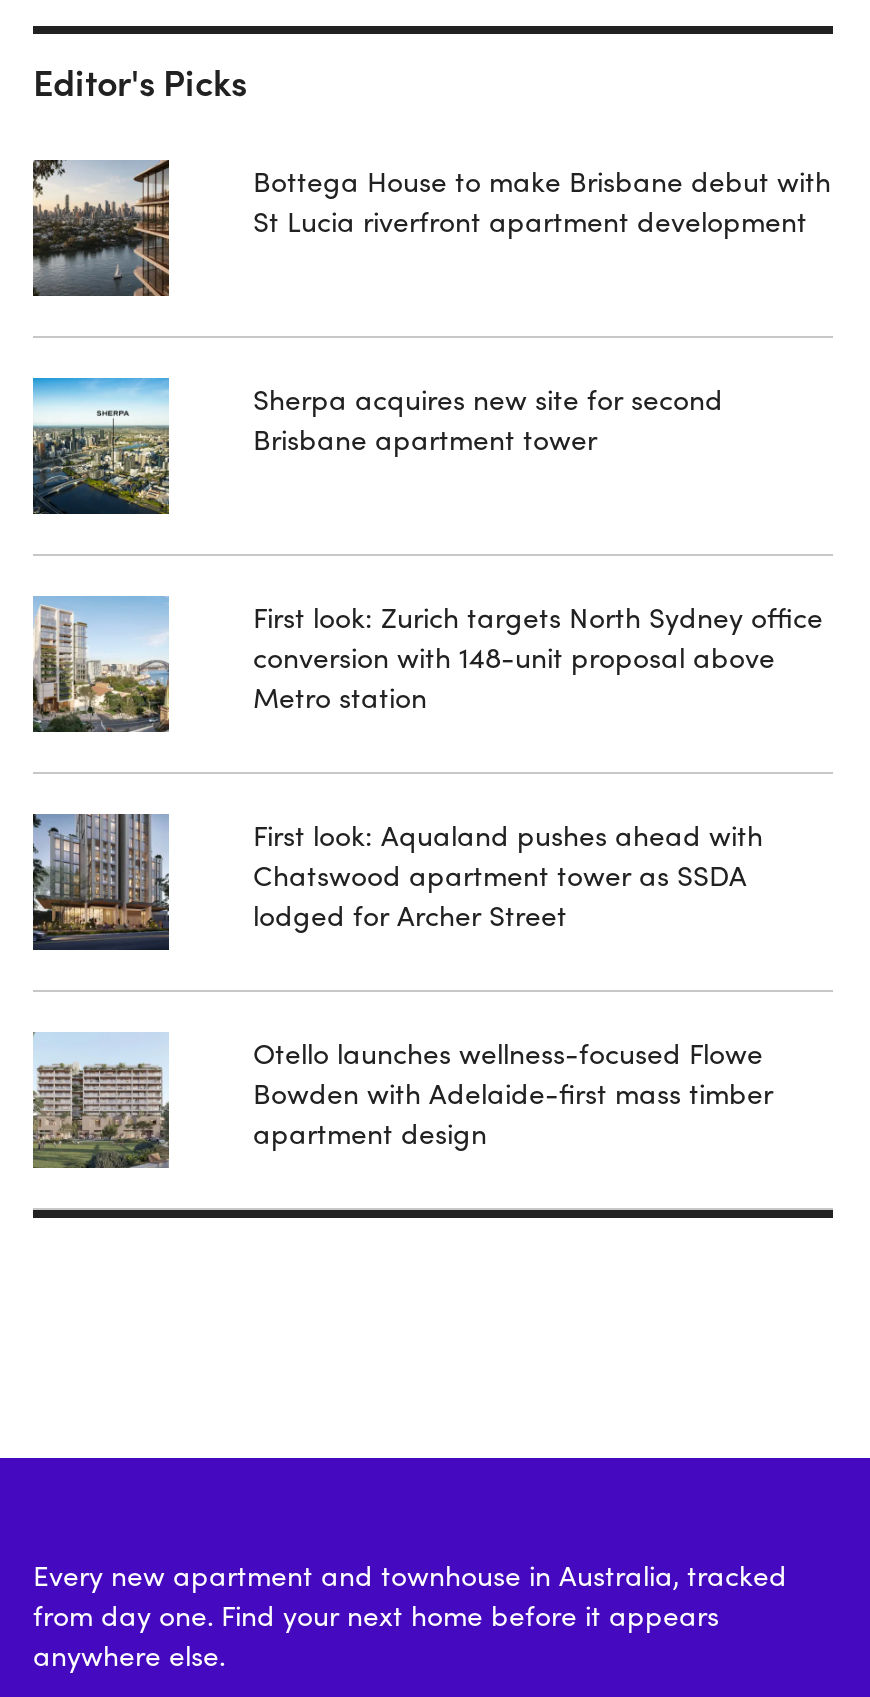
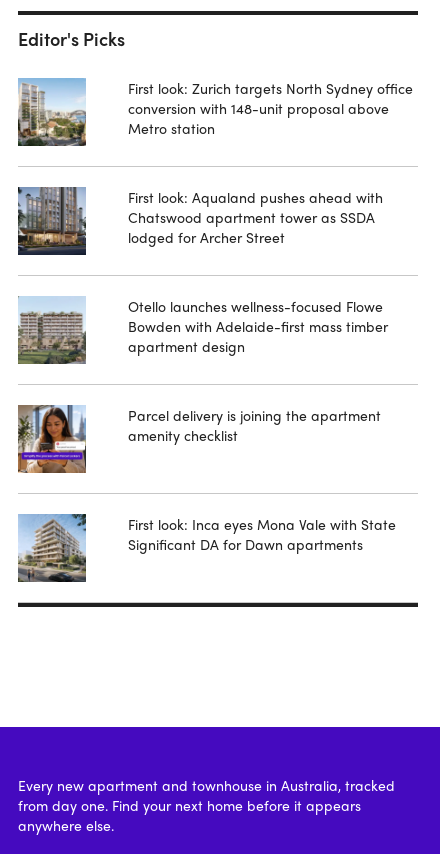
- [image]

- Bottega House to make Brisbane debut with
- St Lucia riverfront apartment development

- [image]

- Sherpa acquires new site for second
- Brisbane apartment tower

moved up: [image] | First look: Zurich targets North Sydney office | conversion with 148-unit proposal above | ... | Bowden with Adelaide-first mass timber | apartment design

+ [image]

+ [image]

+ Parcel delivery is joining the apartment
+ amenity checklist

+ First look: Inca eyes Mona Vale with State
+ Significant DA for Dawn apartments
